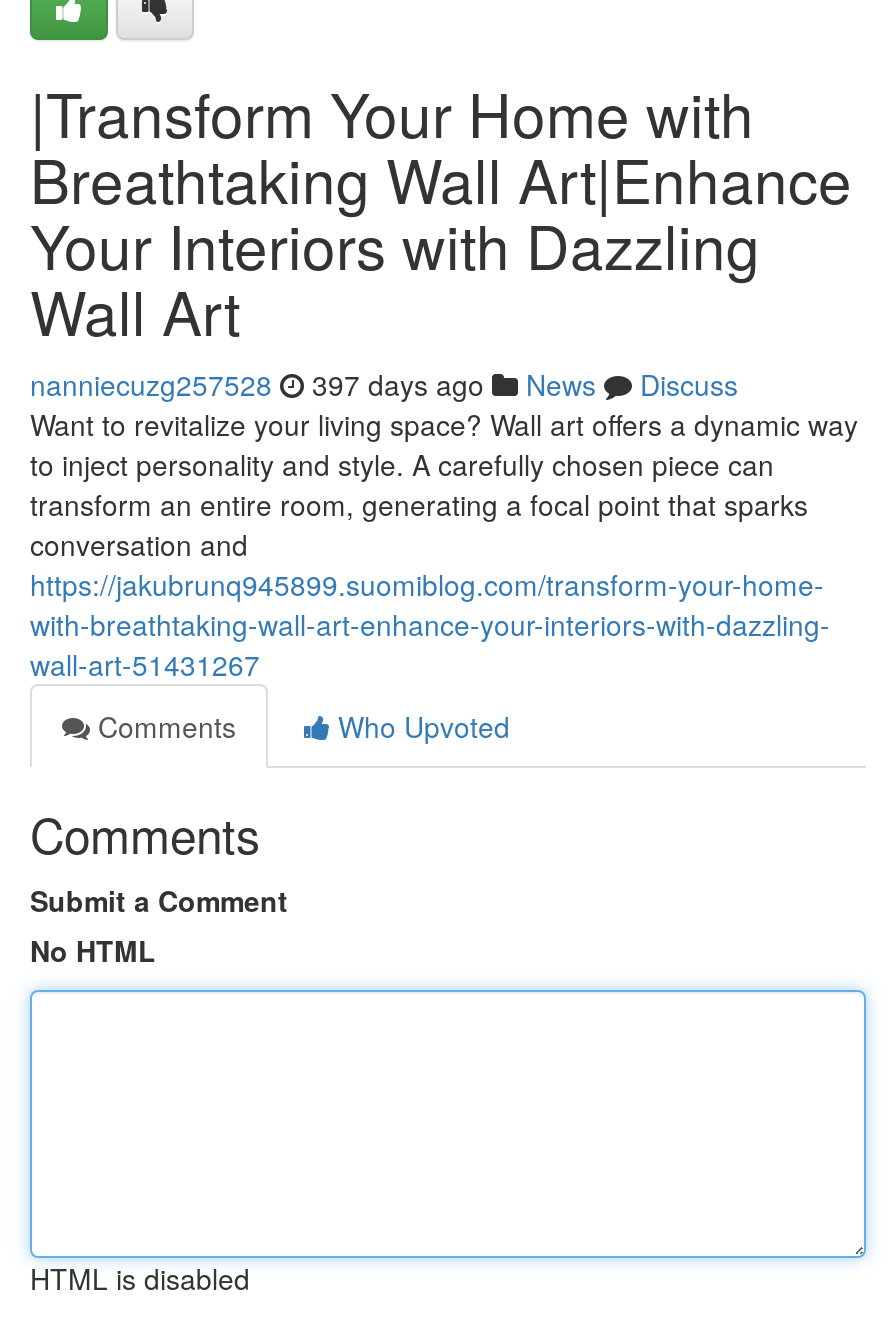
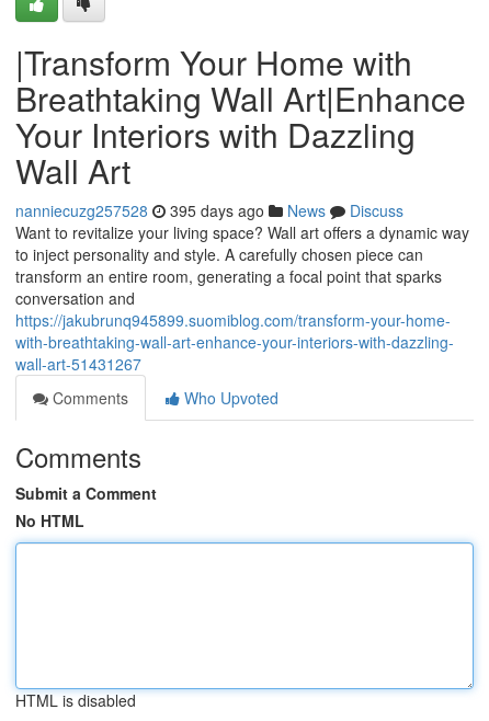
- nanniecuzg257528 397 days ago News Discuss
+ nanniecuzg257528 395 days ago News Discuss
